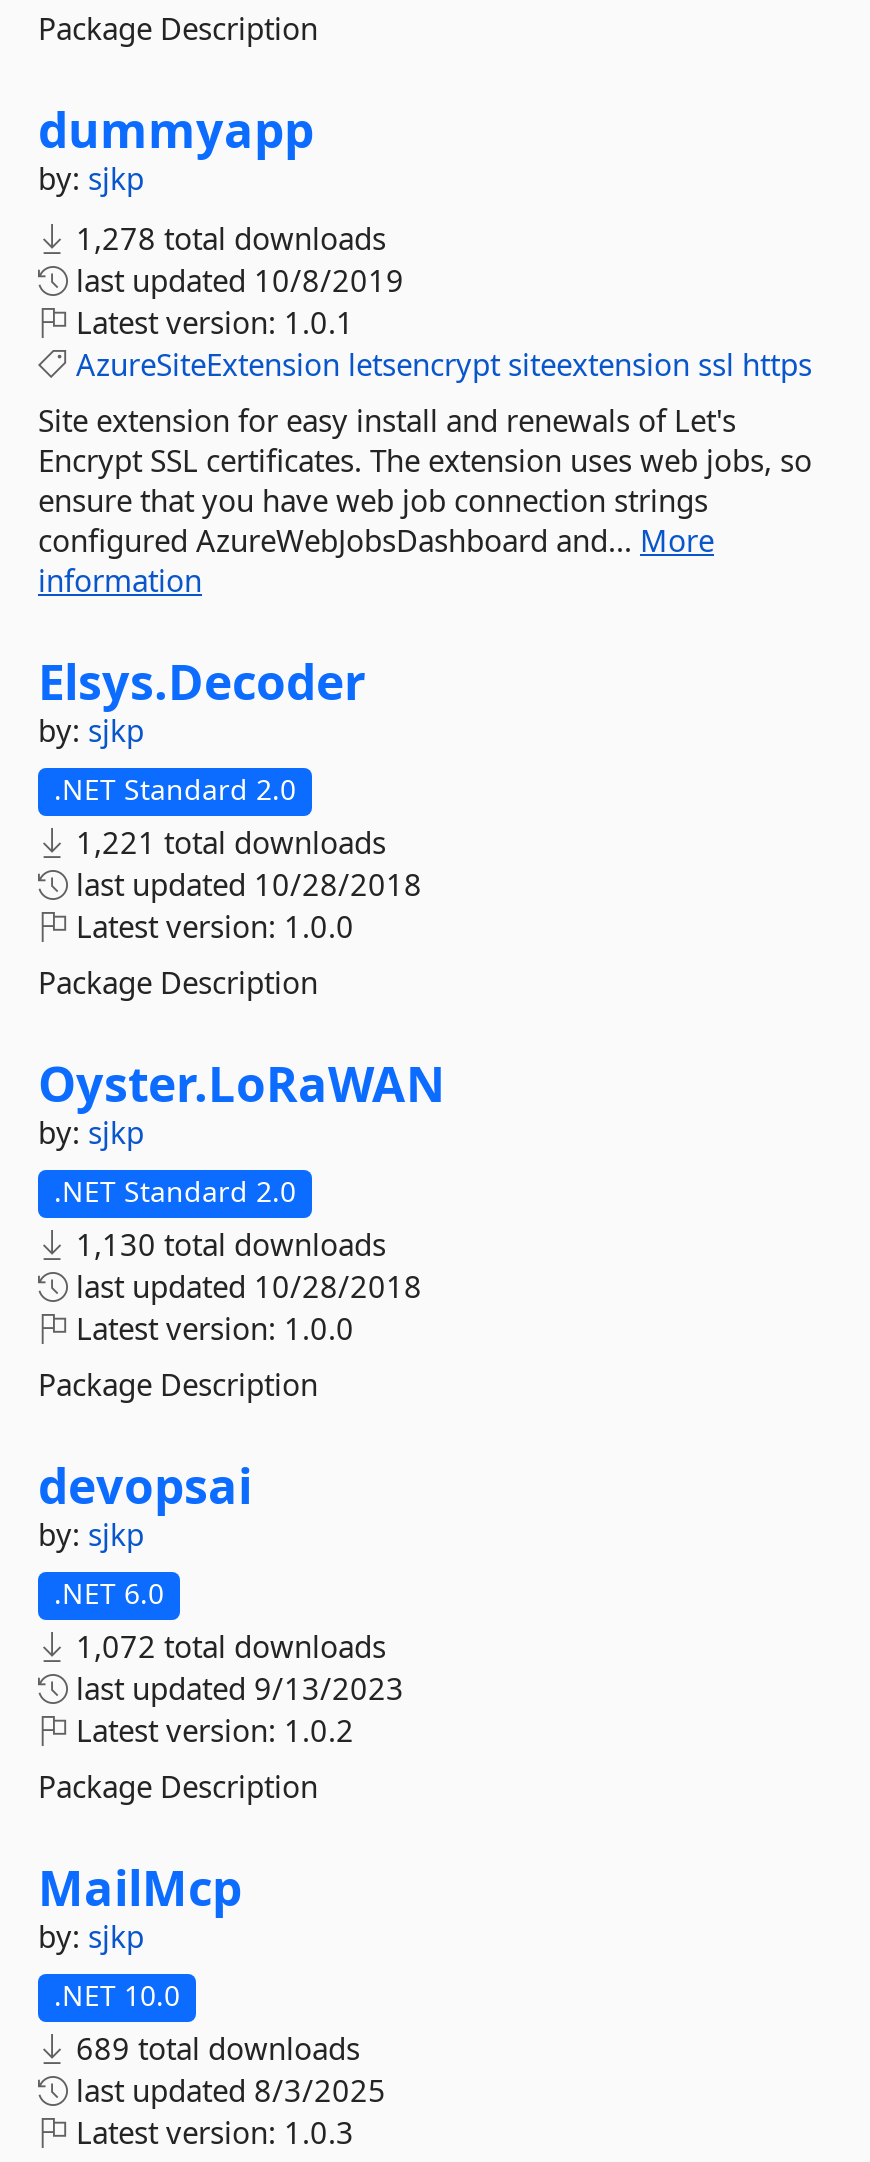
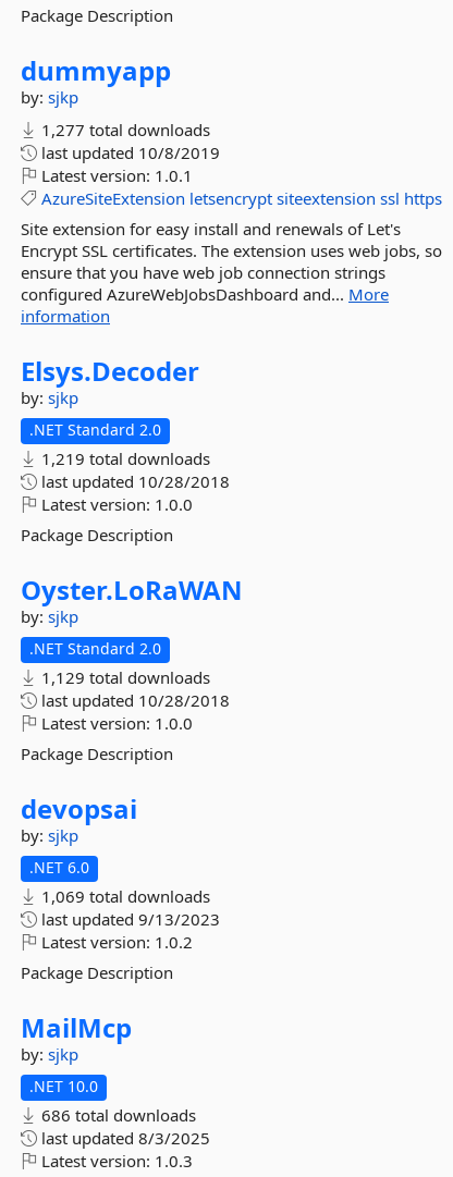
- 1,278 total downloads
+ 1,277 total downloads

- 1,221 total downloads
+ 1,219 total downloads

- 1,130 total downloads
+ 1,129 total downloads

- 1,072 total downloads
+ 1,069 total downloads

- 689 total downloads
+ 686 total downloads
